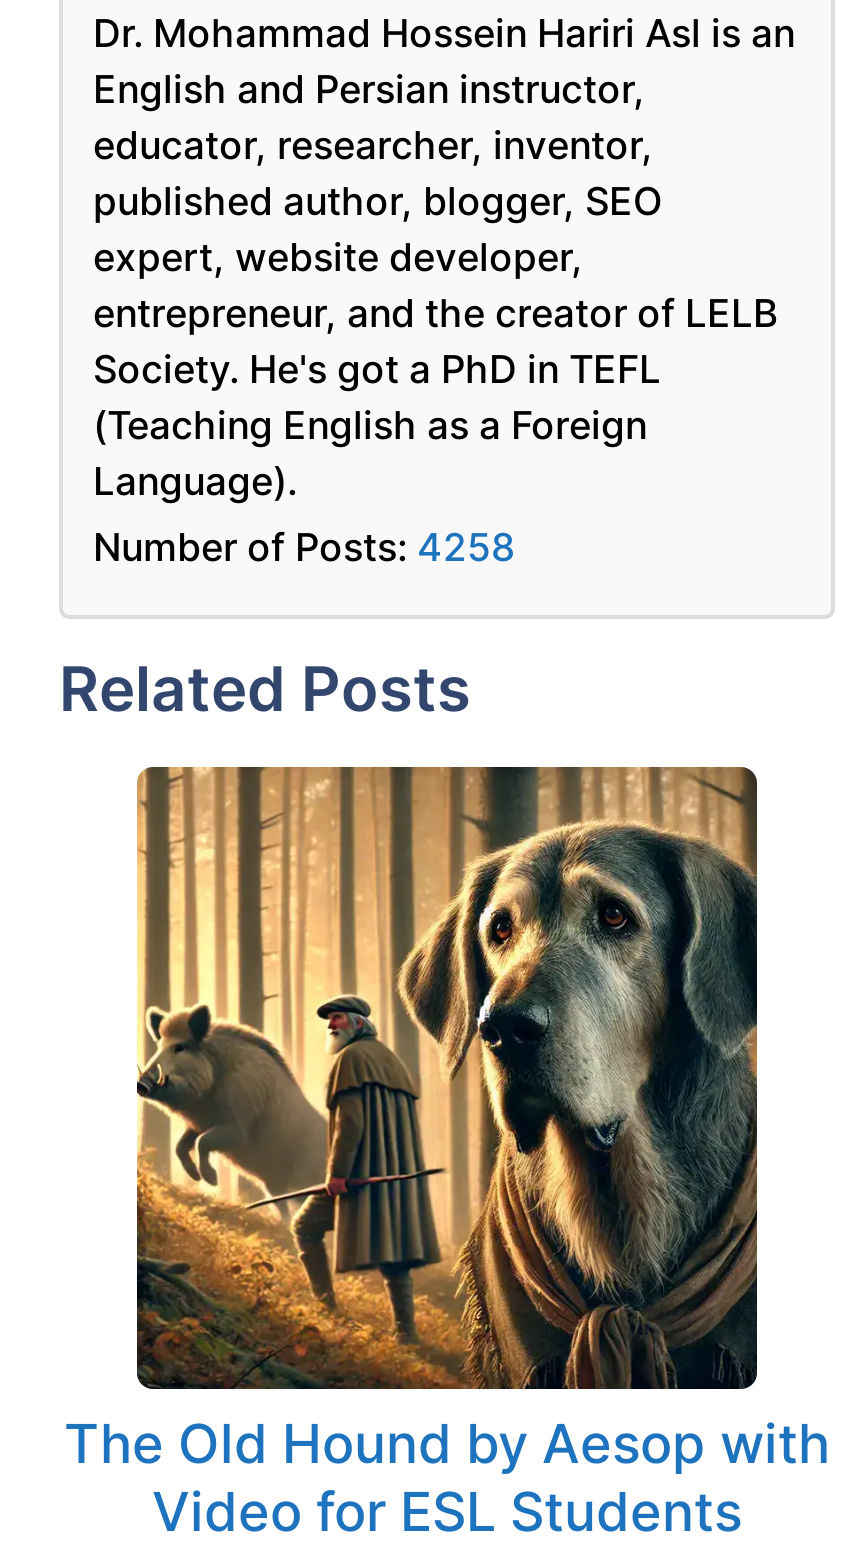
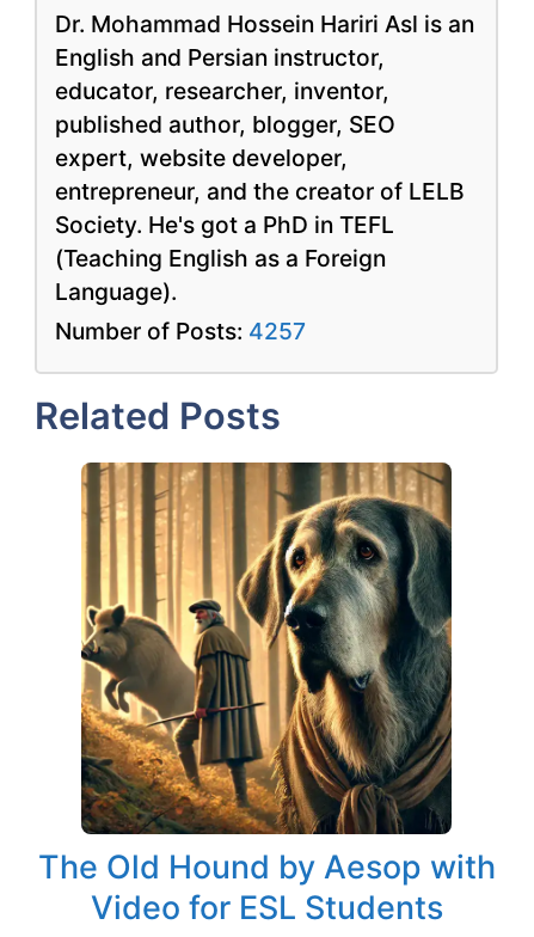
- Number of Posts: 4258
+ Number of Posts: 4257
